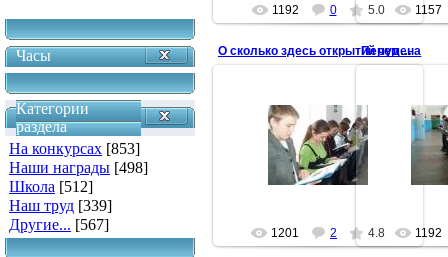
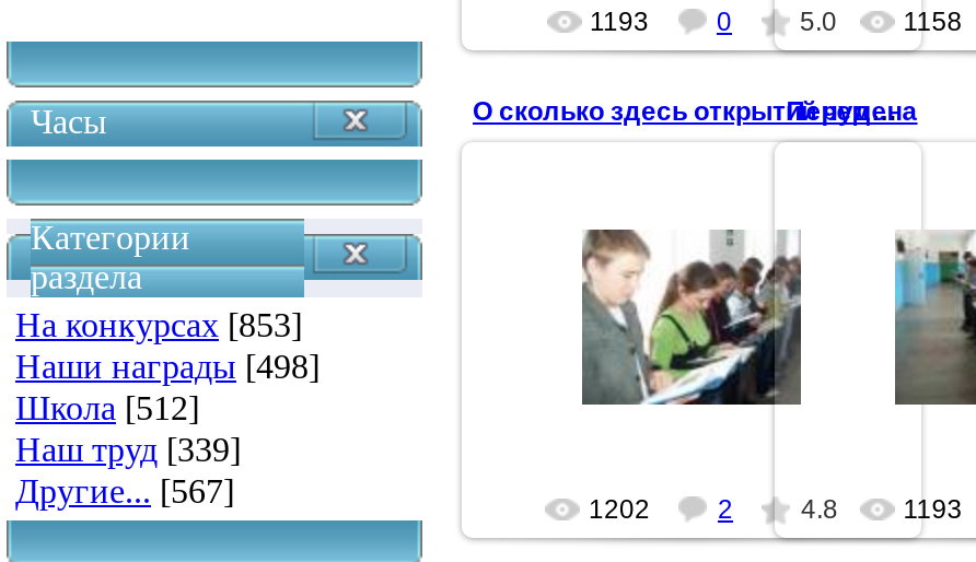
- 1192
+ 1193

- 1157
+ 1158

- 1201
+ 1202

- 1192
+ 1193
